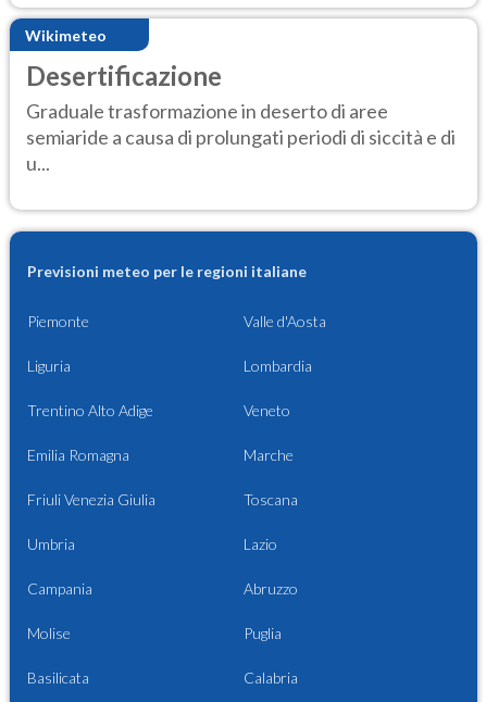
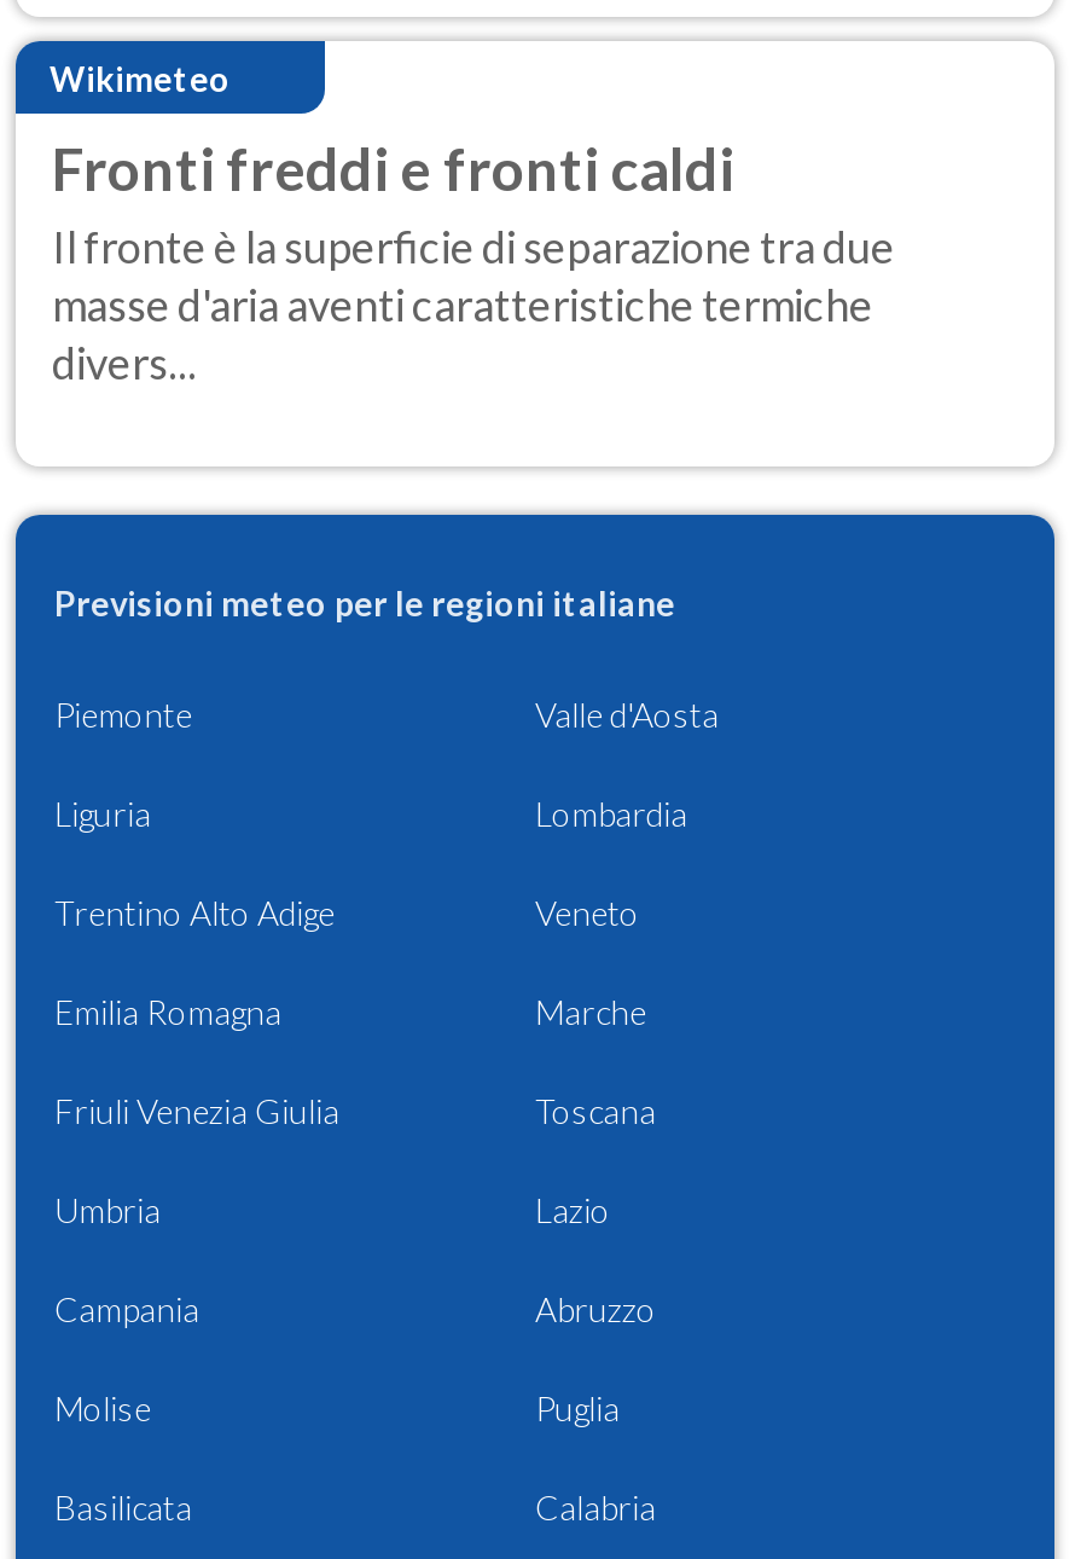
- Desertificazione
- Graduale trasformazione in deserto di aree
- semiaride a causa di prolungati periodi di siccità e di
- u...
+ Fronti freddi e fronti caldi
+ Il fronte è la superficie di separazione tra due
+ masse d'aria aventi caratteristiche termiche
+ divers...
